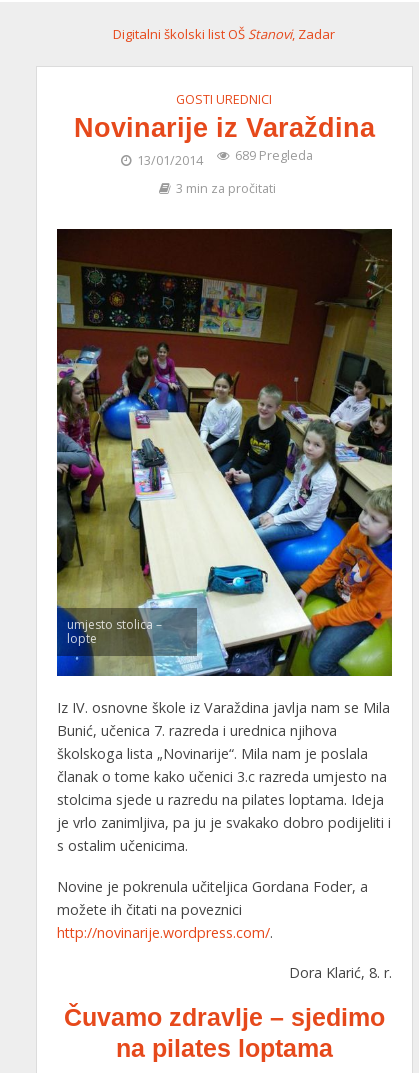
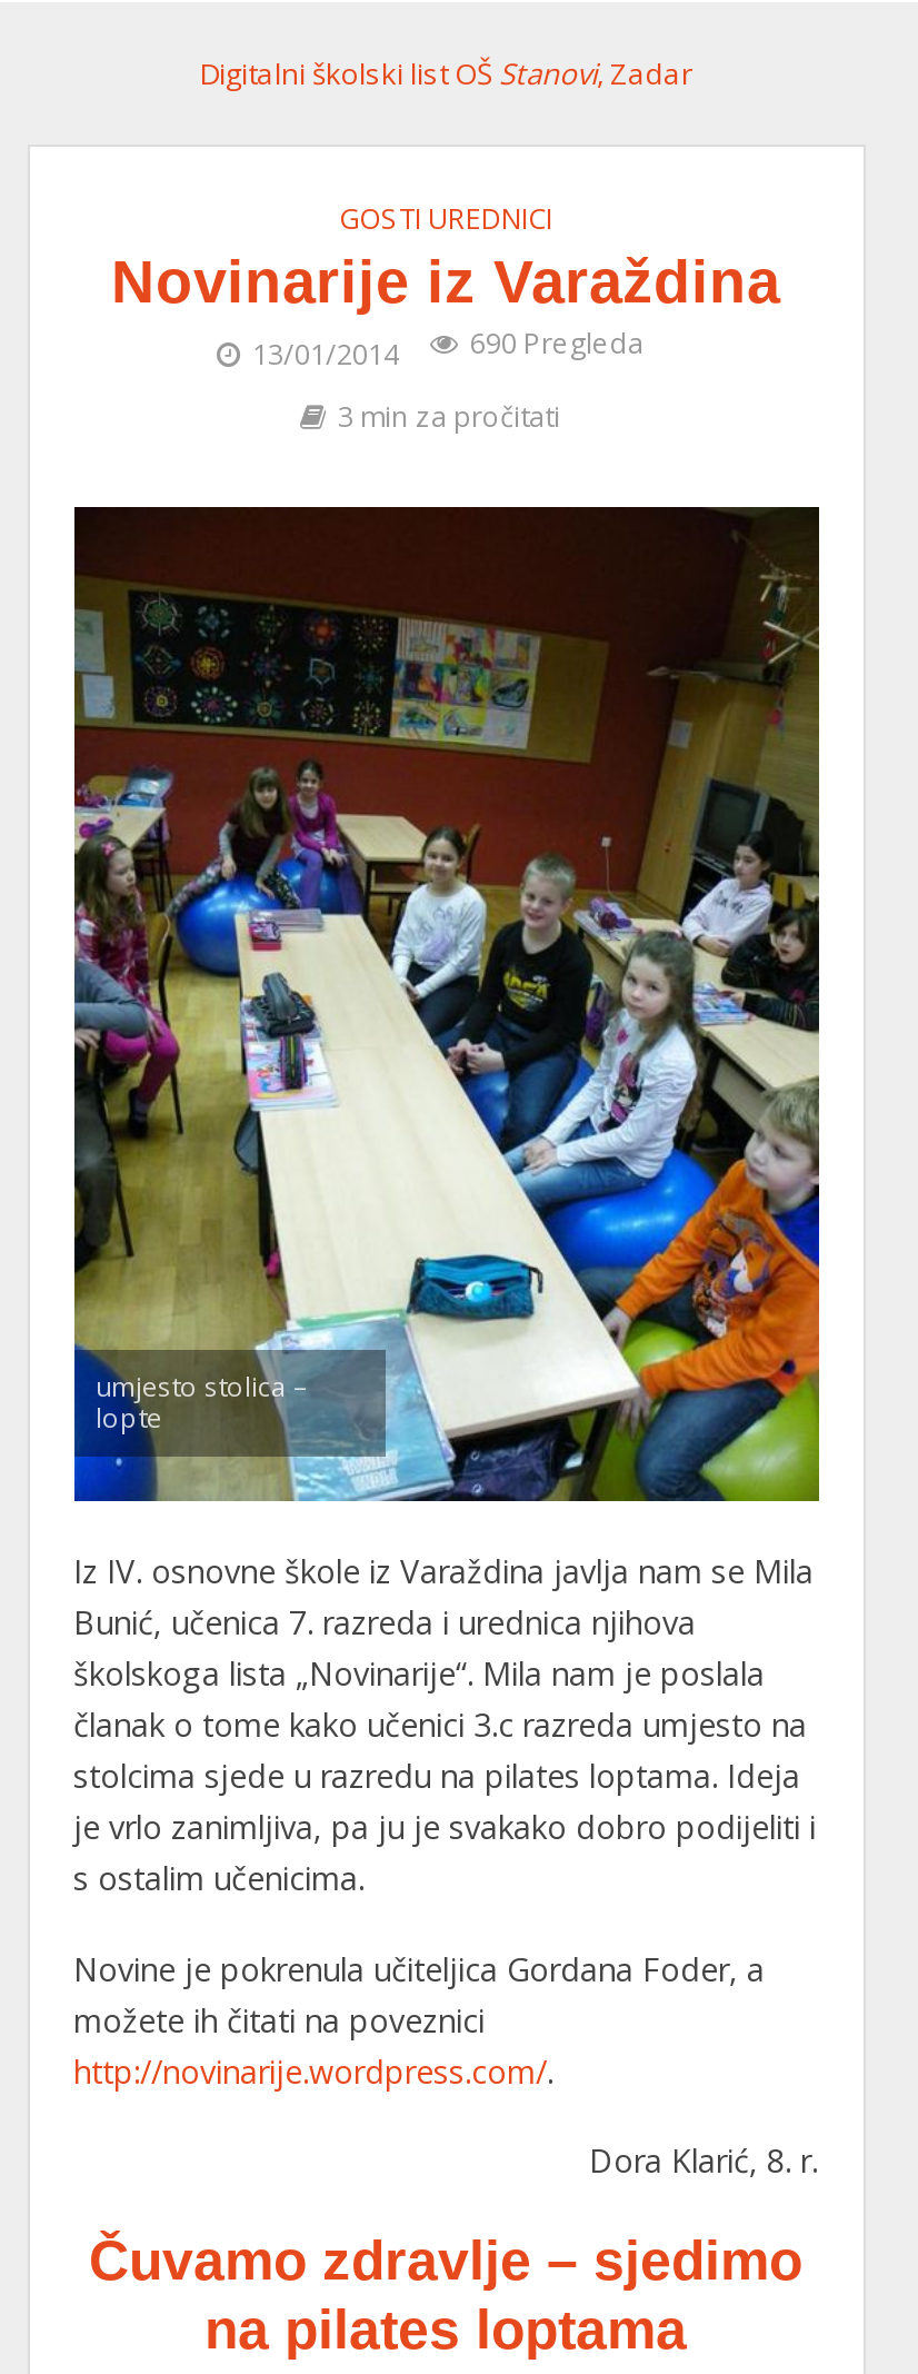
- 13/01/2014 689 Pregleda
+ 13/01/2014 690 Pregleda
